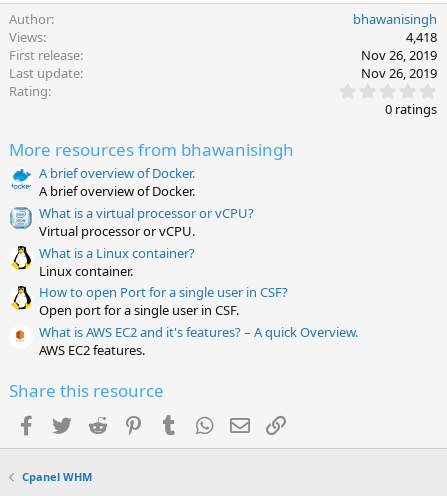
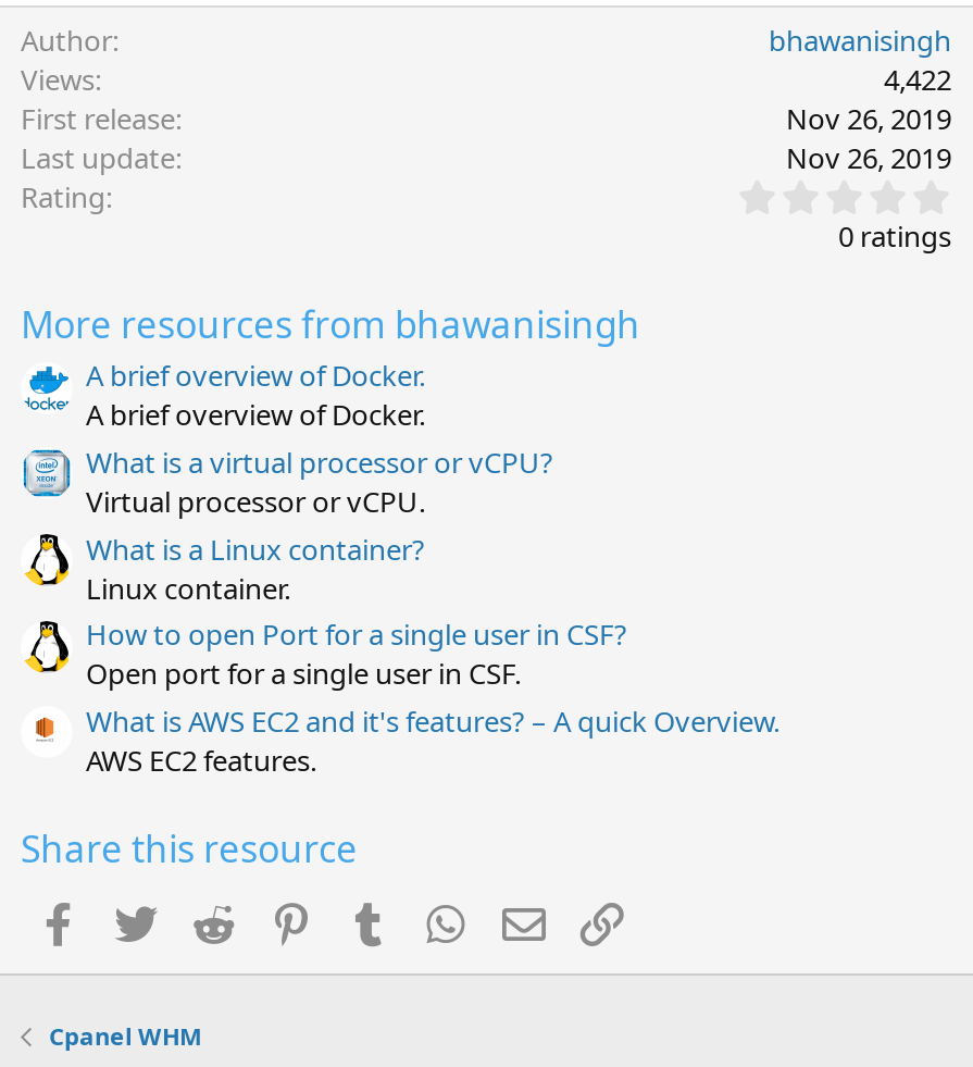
- 4,418
+ 4,422
